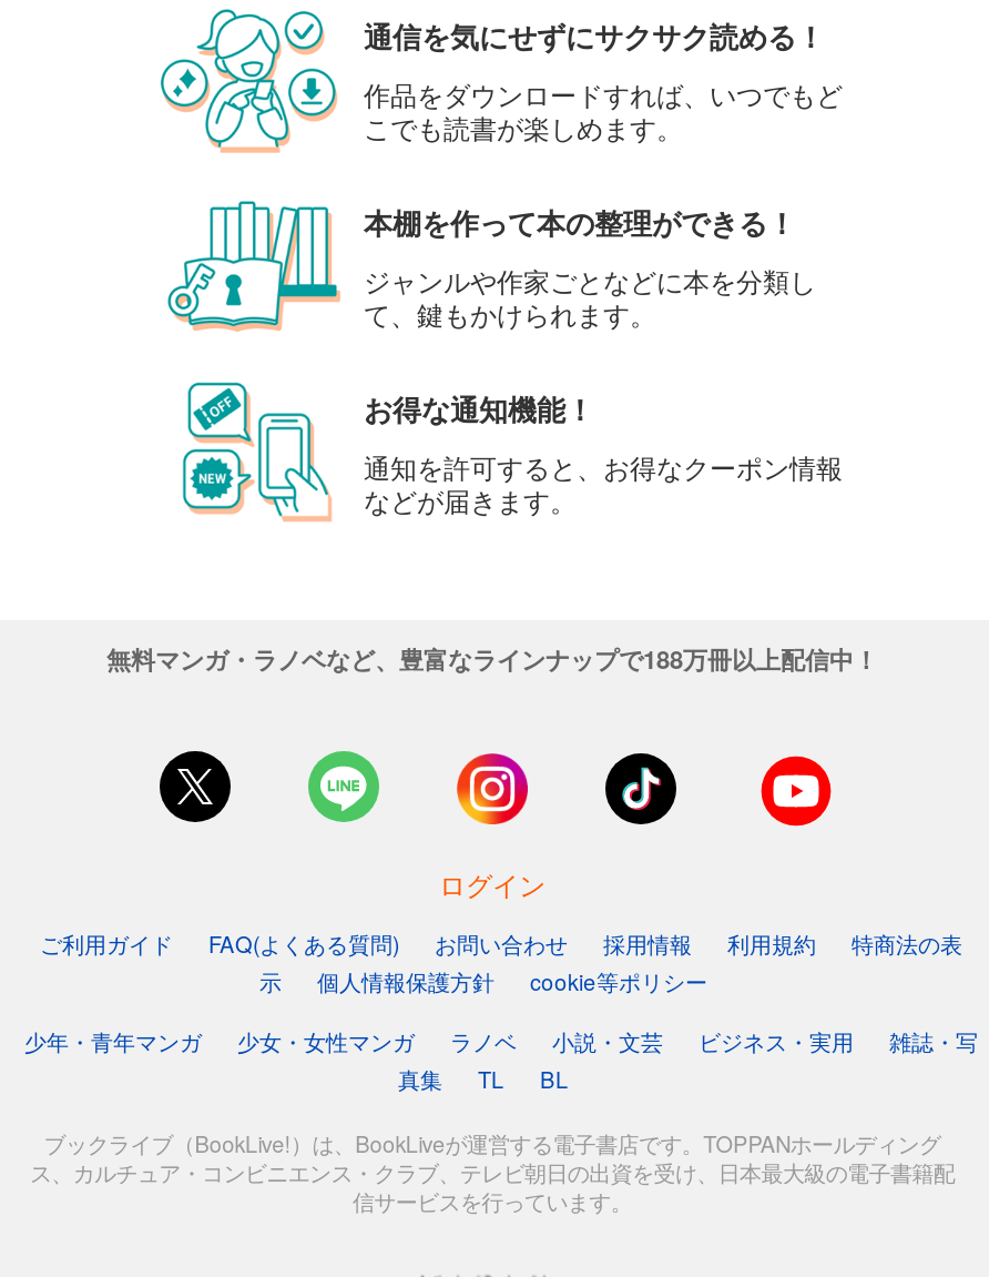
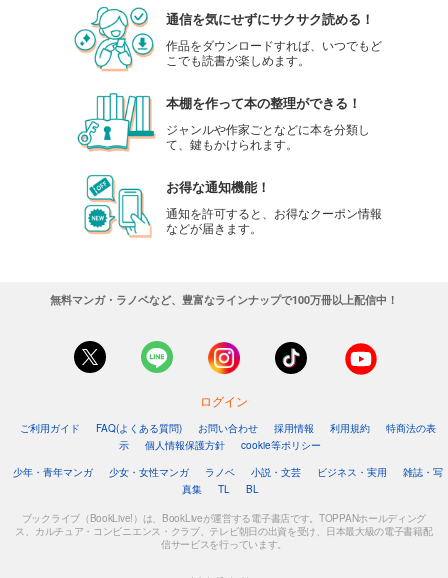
- 無料マンガ・ラノベなど、豊富なラインナップで188万冊以上配信中！
+ 無料マンガ・ラノベなど、豊富なラインナップで100万冊以上配信中！
